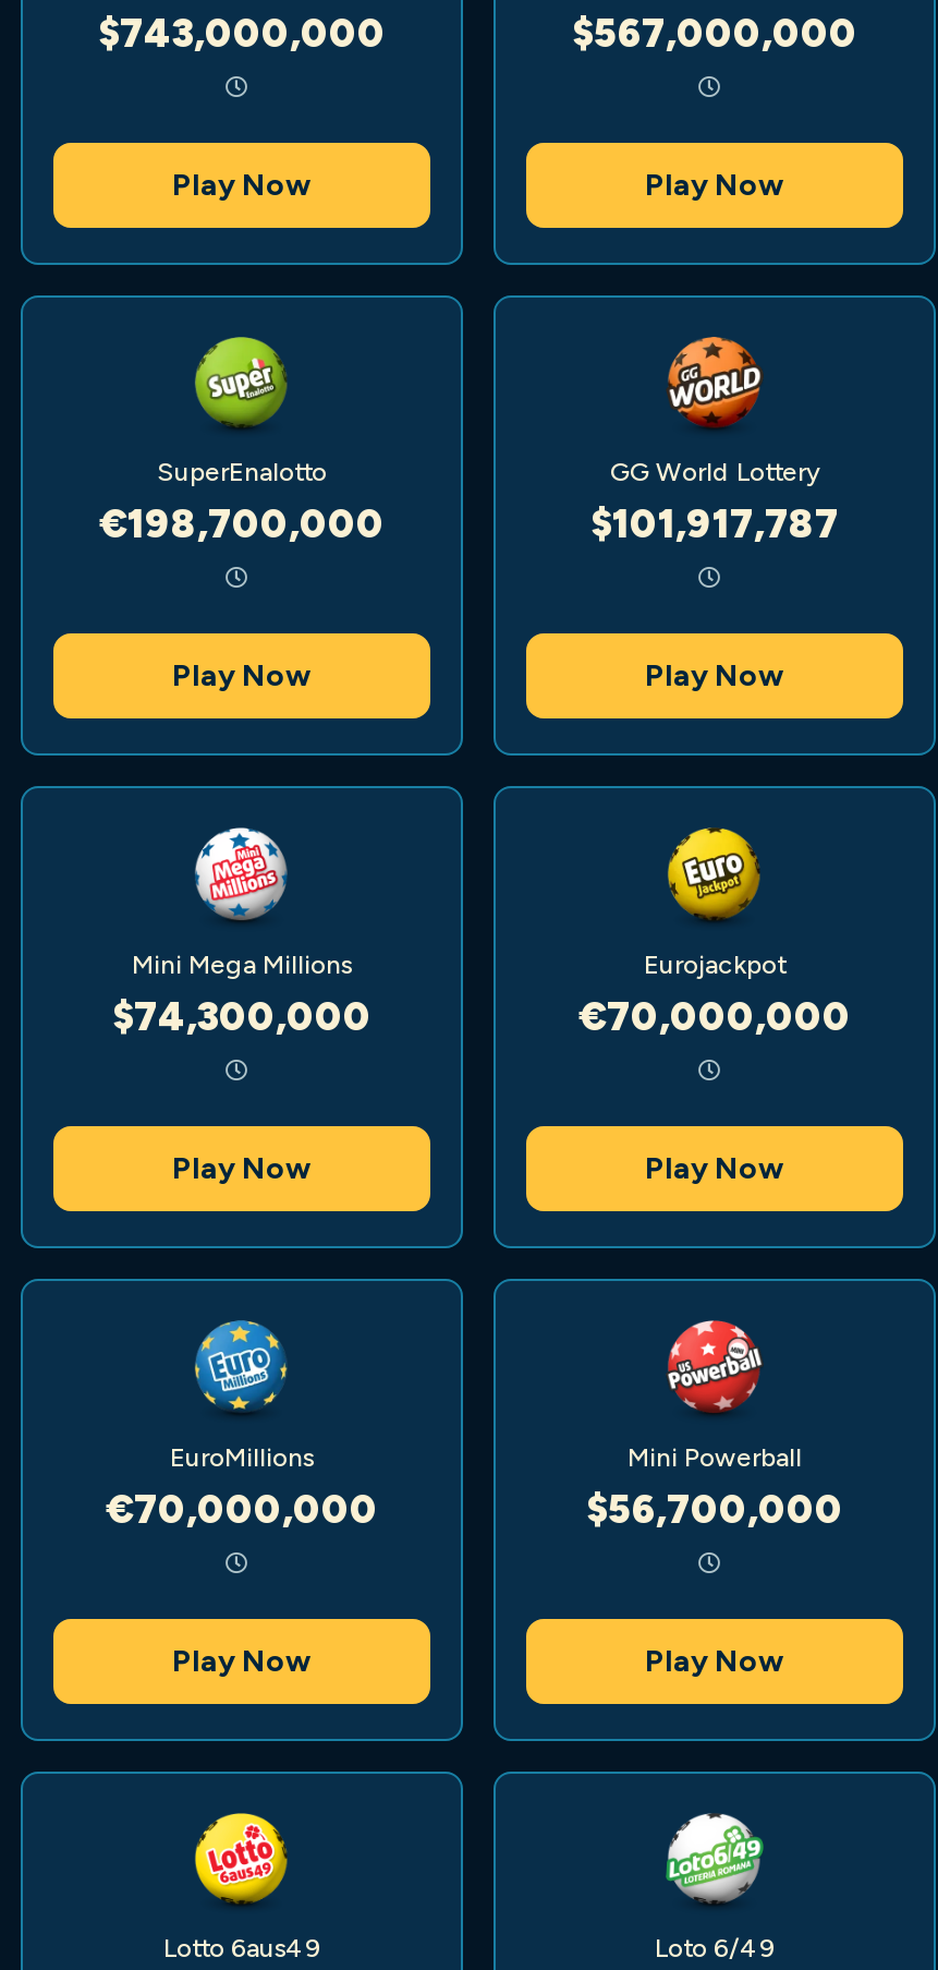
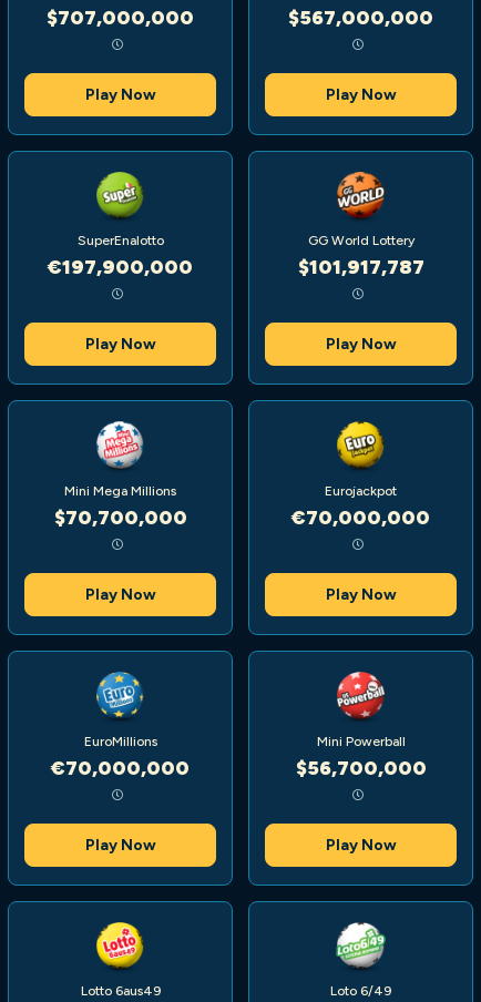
- $743,000,000
+ $707,000,000

- €198,700,000
+ €197,900,000

- $74,300,000
+ $70,700,000
